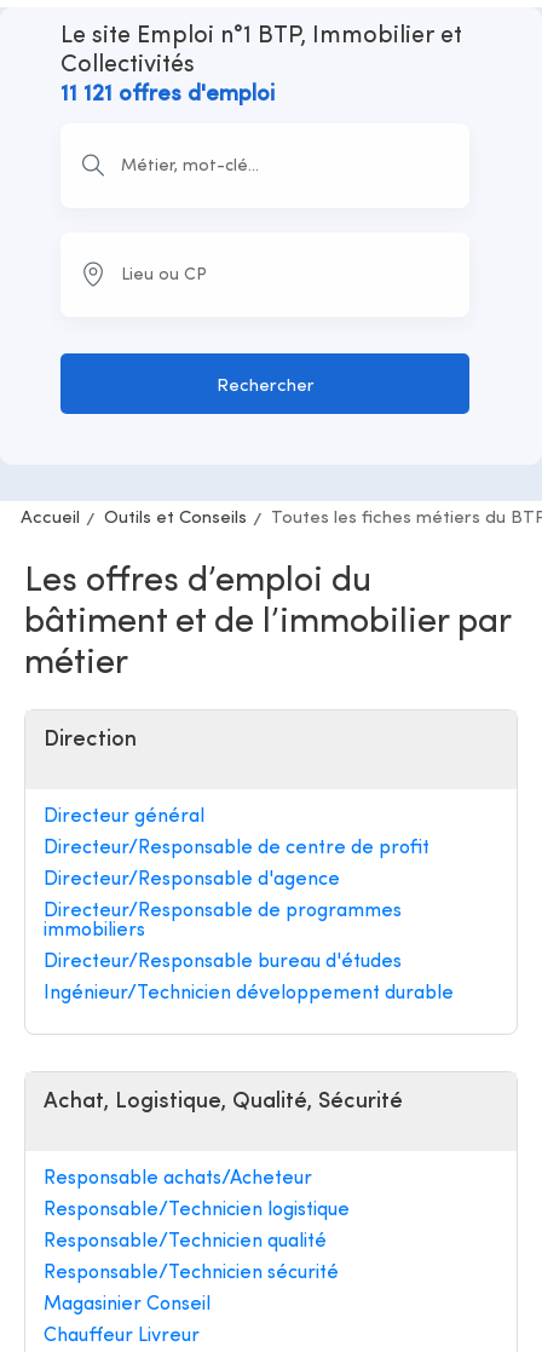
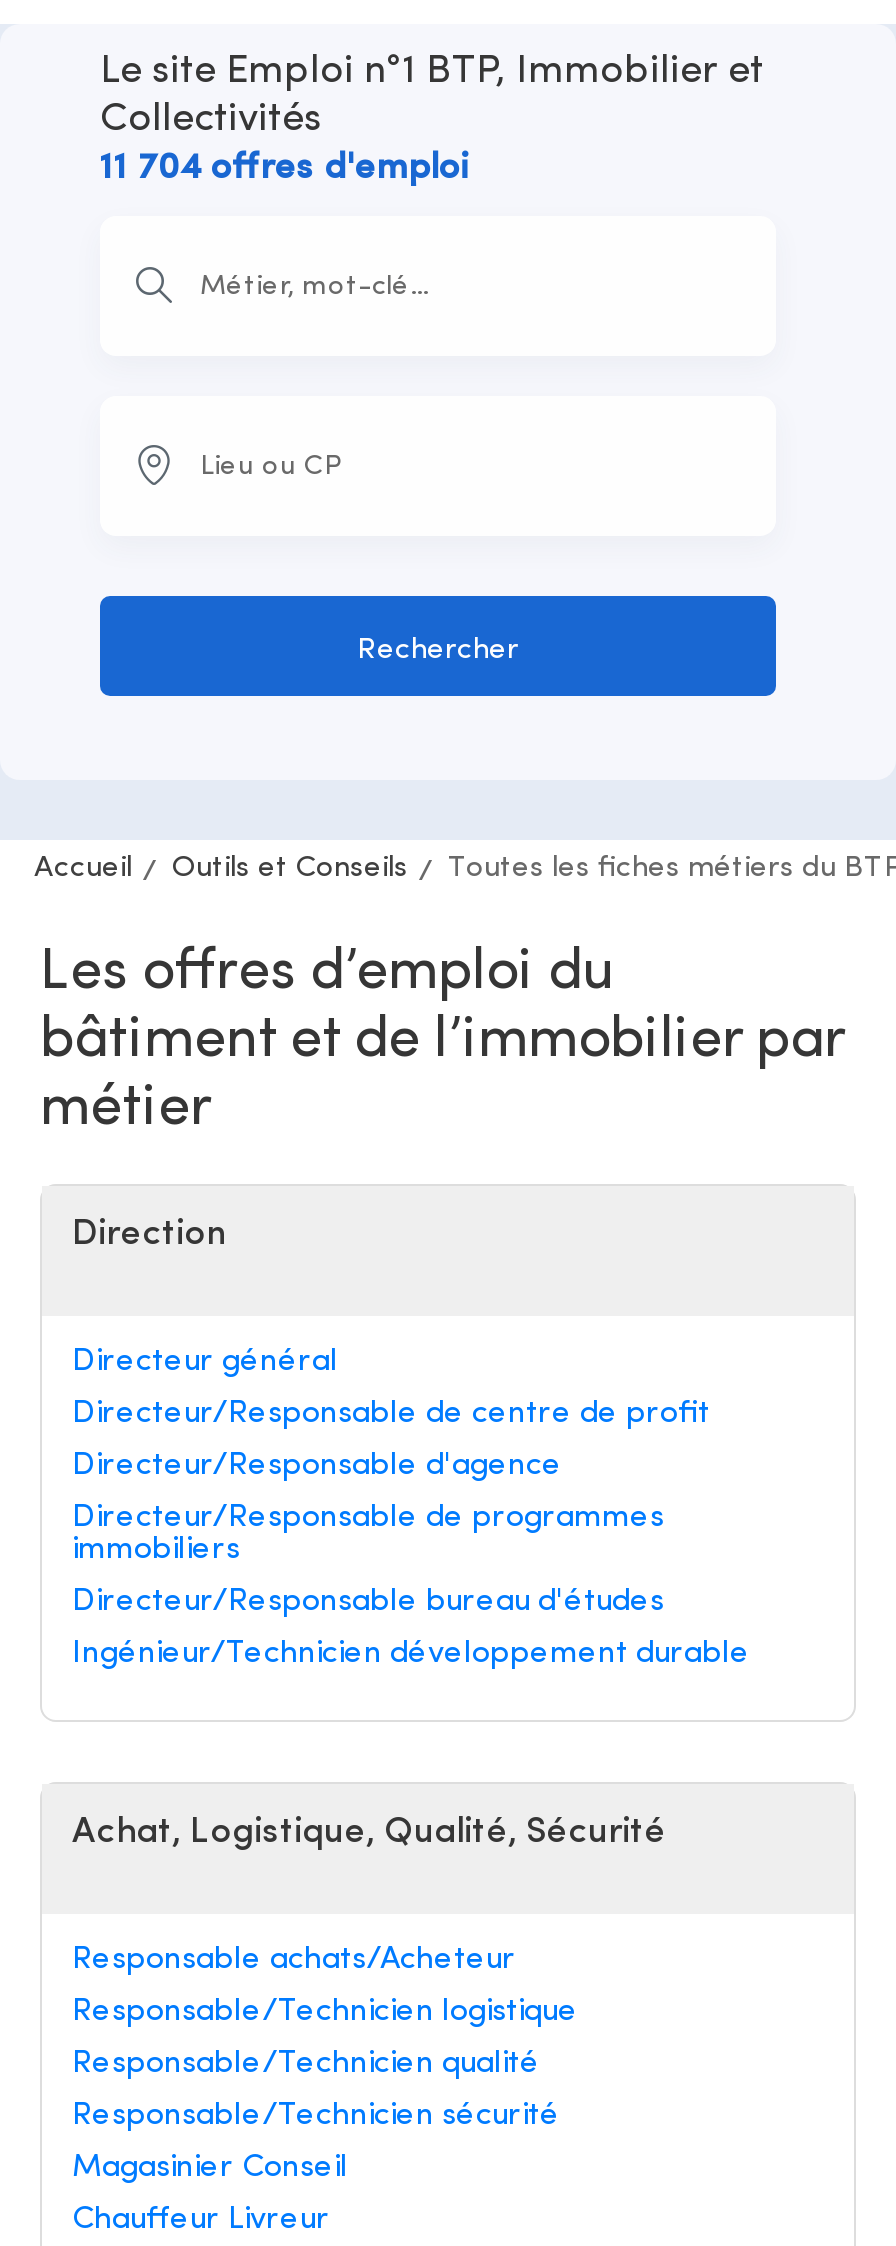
- 11 121 offres d'emploi
+ 11 704 offres d'emploi
